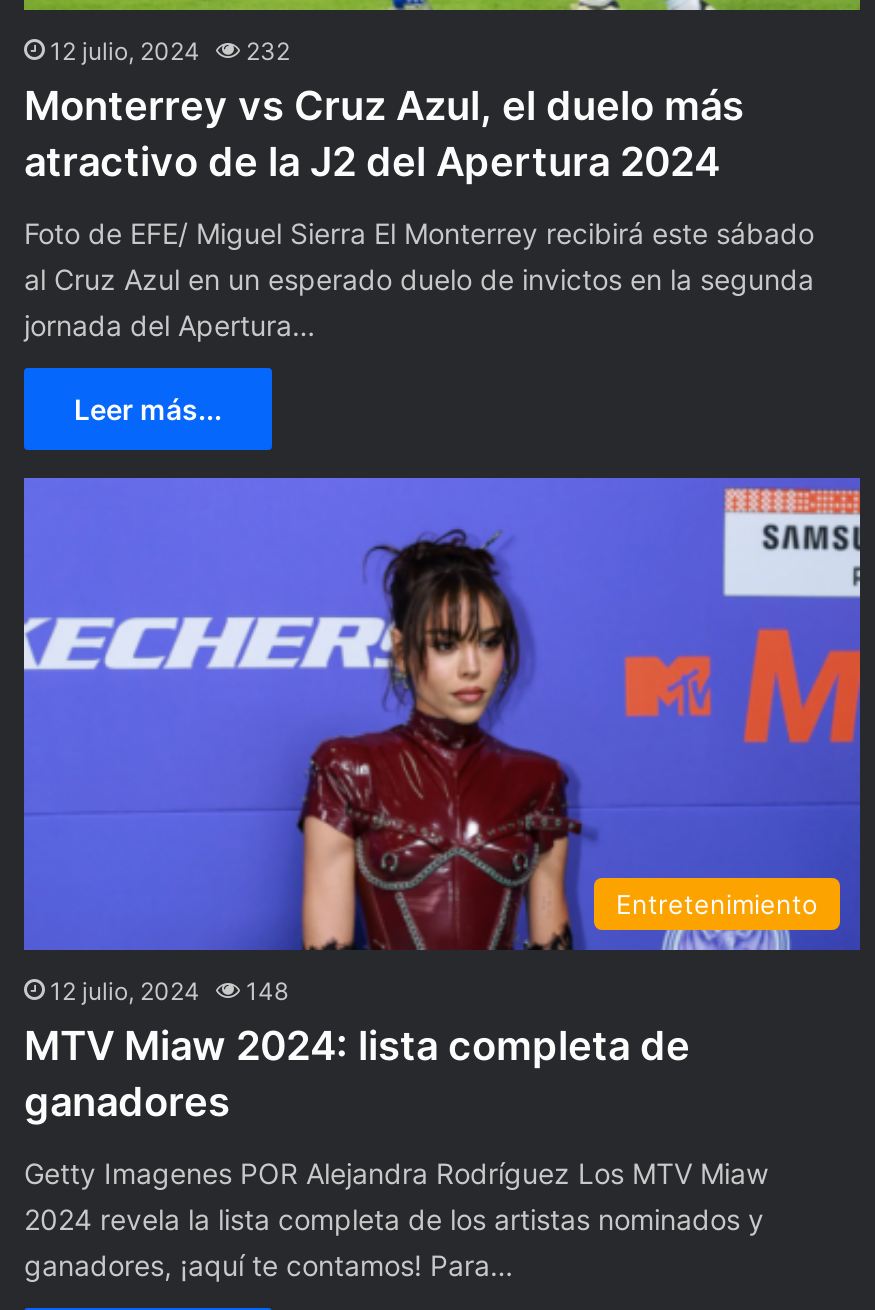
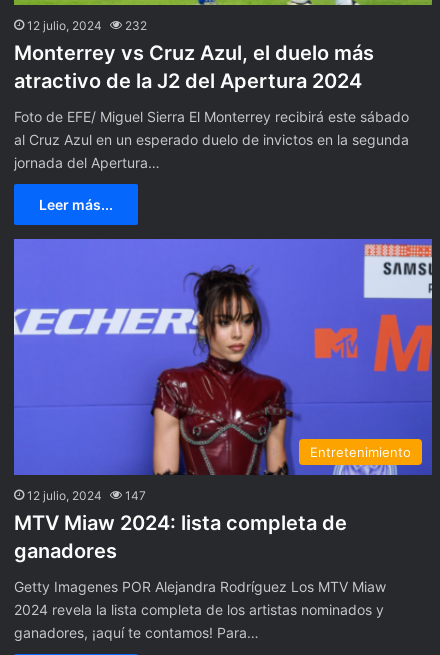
- 12 julio, 2024 148
+ 12 julio, 2024 147
